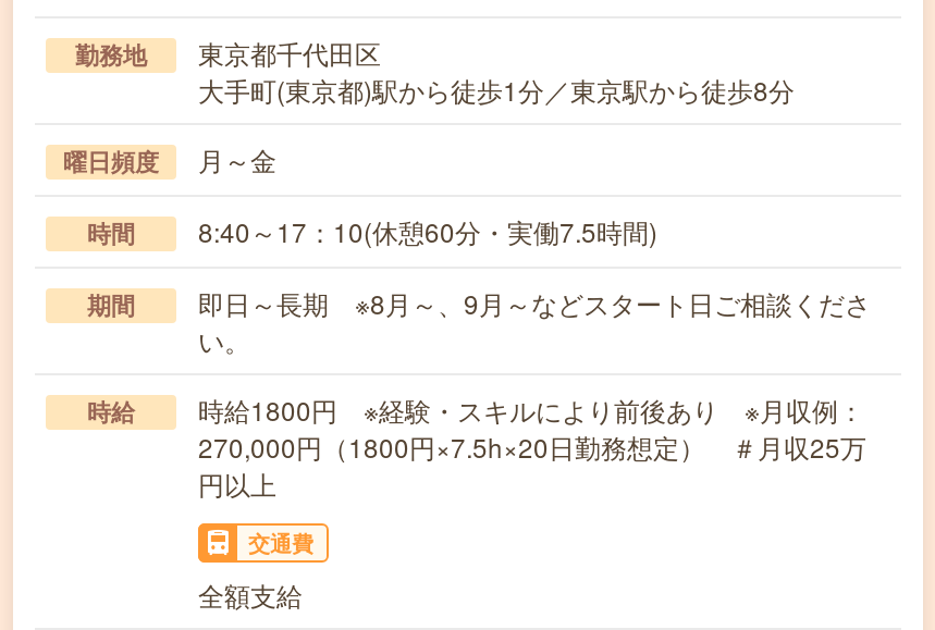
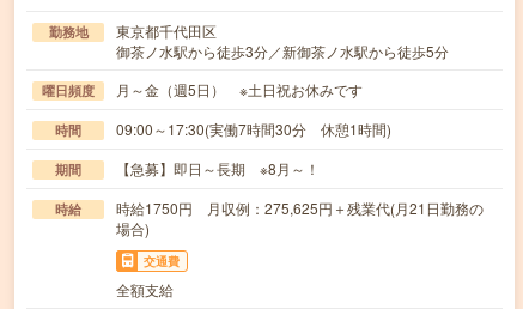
- 大手町(東京都)駅から徒歩1分／東京駅から徒歩8分
+ 御茶ノ水駅から徒歩3分／新御茶ノ水駅から徒歩5分

- 月～金
+ 月～金（週5日） ※土日祝お休みです

- 8:40～17：10(休憩60分・実働7.5時間)
+ 09:00～17:30(実働7時間30分 休憩1時間)

- 即日～長期 ※8月～、9月～などスタート日ご相談くださ
- い。
+ 【急募】即日～長期 ※8月～！

- 時給1800円 ※経験・スキルにより前後あり ※月収例：
- 270,000円（1800円×7.5h×20日勤務想定） ＃月収25万
- 円以上
+ 時給1750円 月収例：275,625円＋残業代(月21日勤務の
+ 場合)
